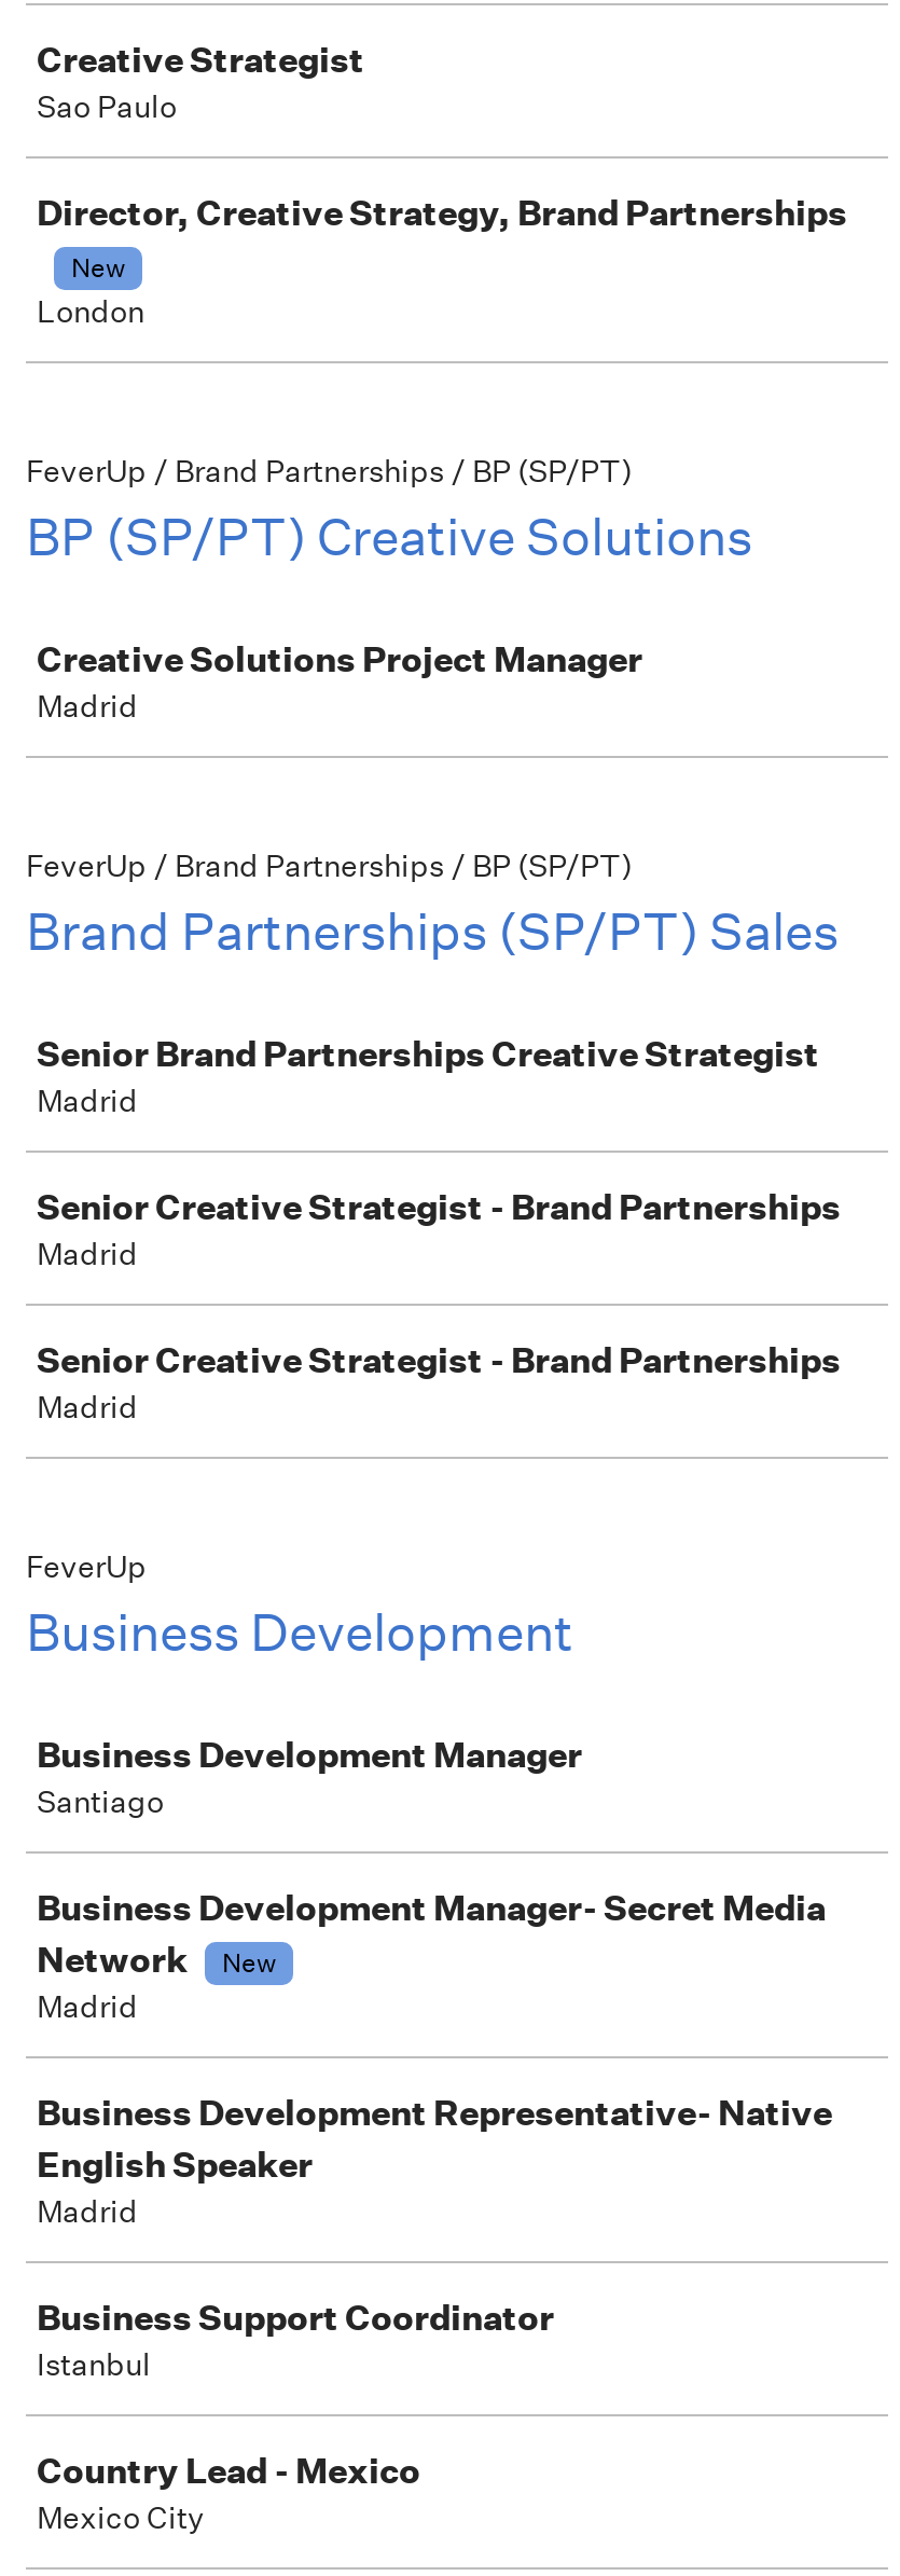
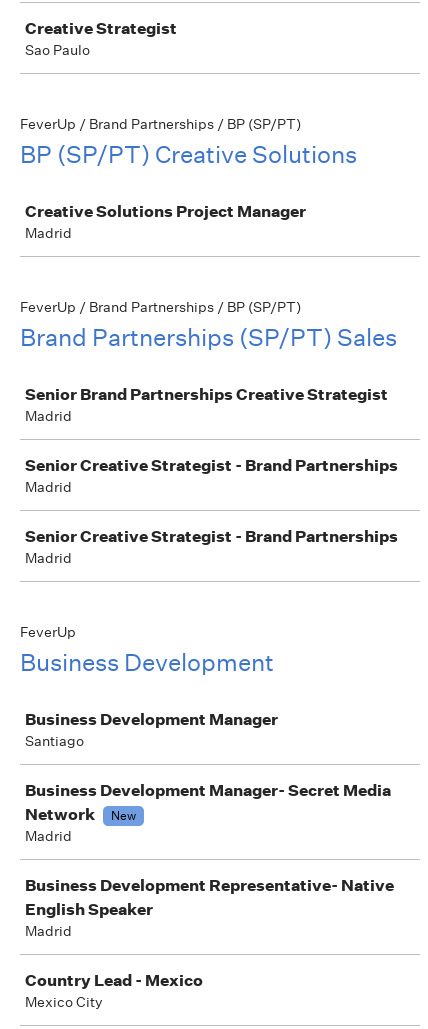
- Director, Creative Strategy, Brand Partnerships
- New
- London

- Business Support Coordinator
- Istanbul
